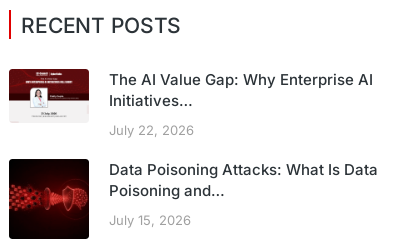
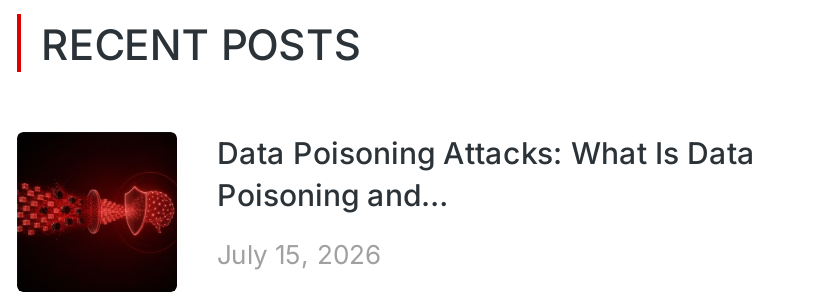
- [image]
- The AI Value Gap: Why Enterprise AI
- Initiatives…
- July 22, 2026
